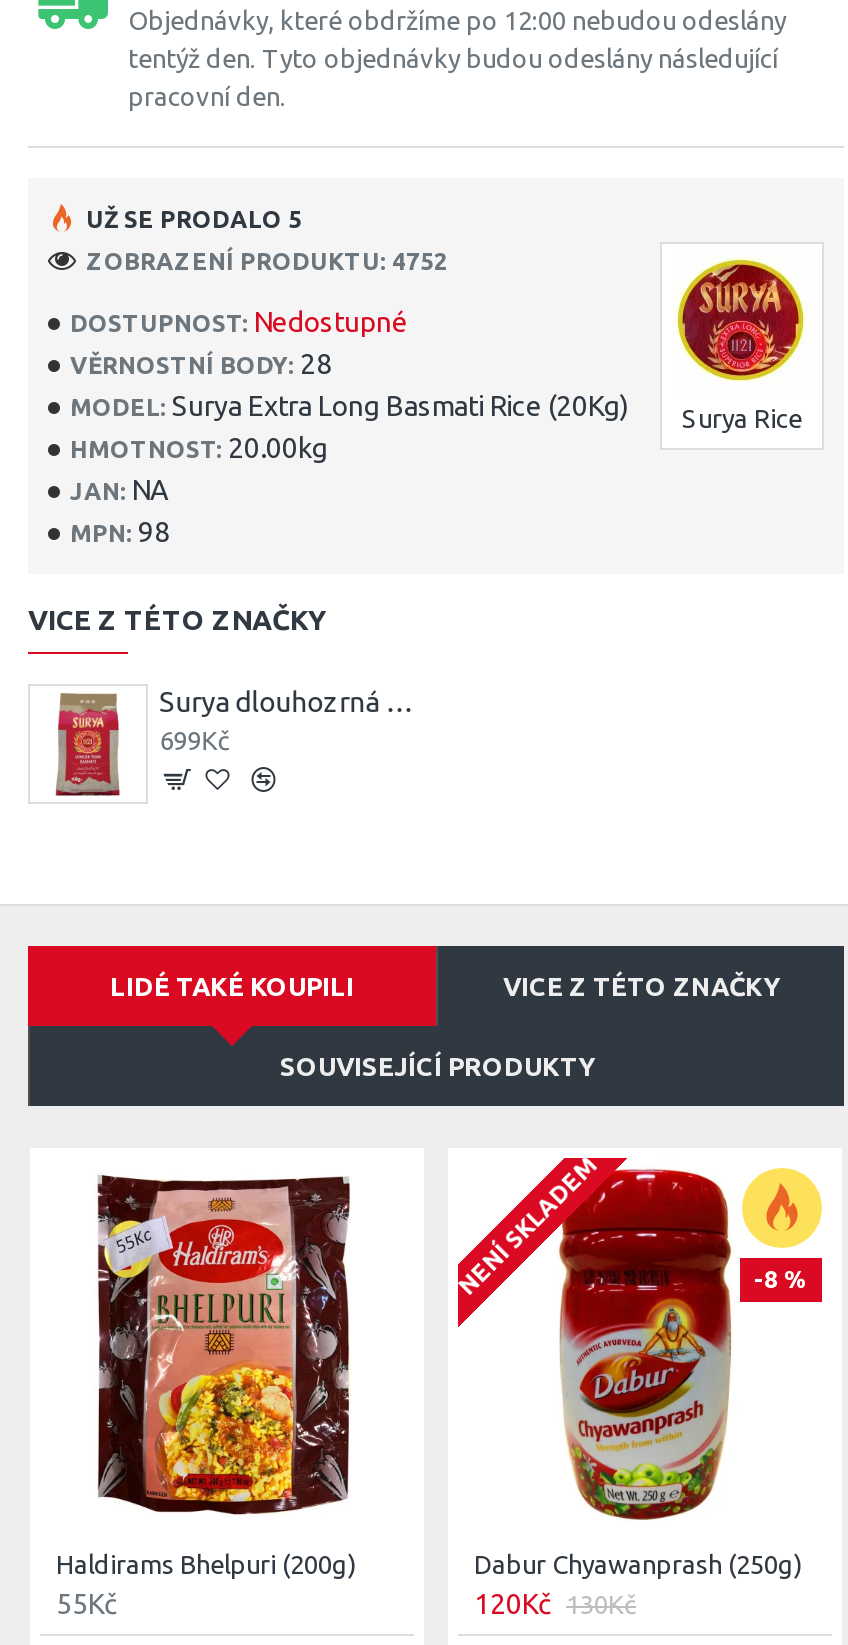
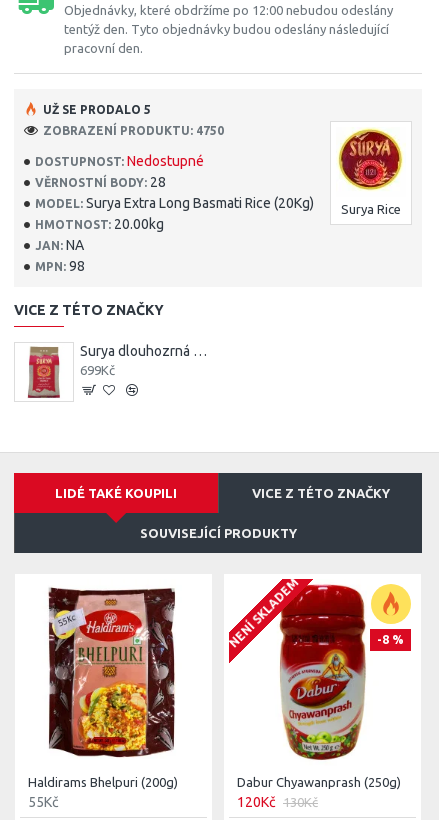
- ZOBRAZENÍ PRODUKTU: 4752
+ ZOBRAZENÍ PRODUKTU: 4750
